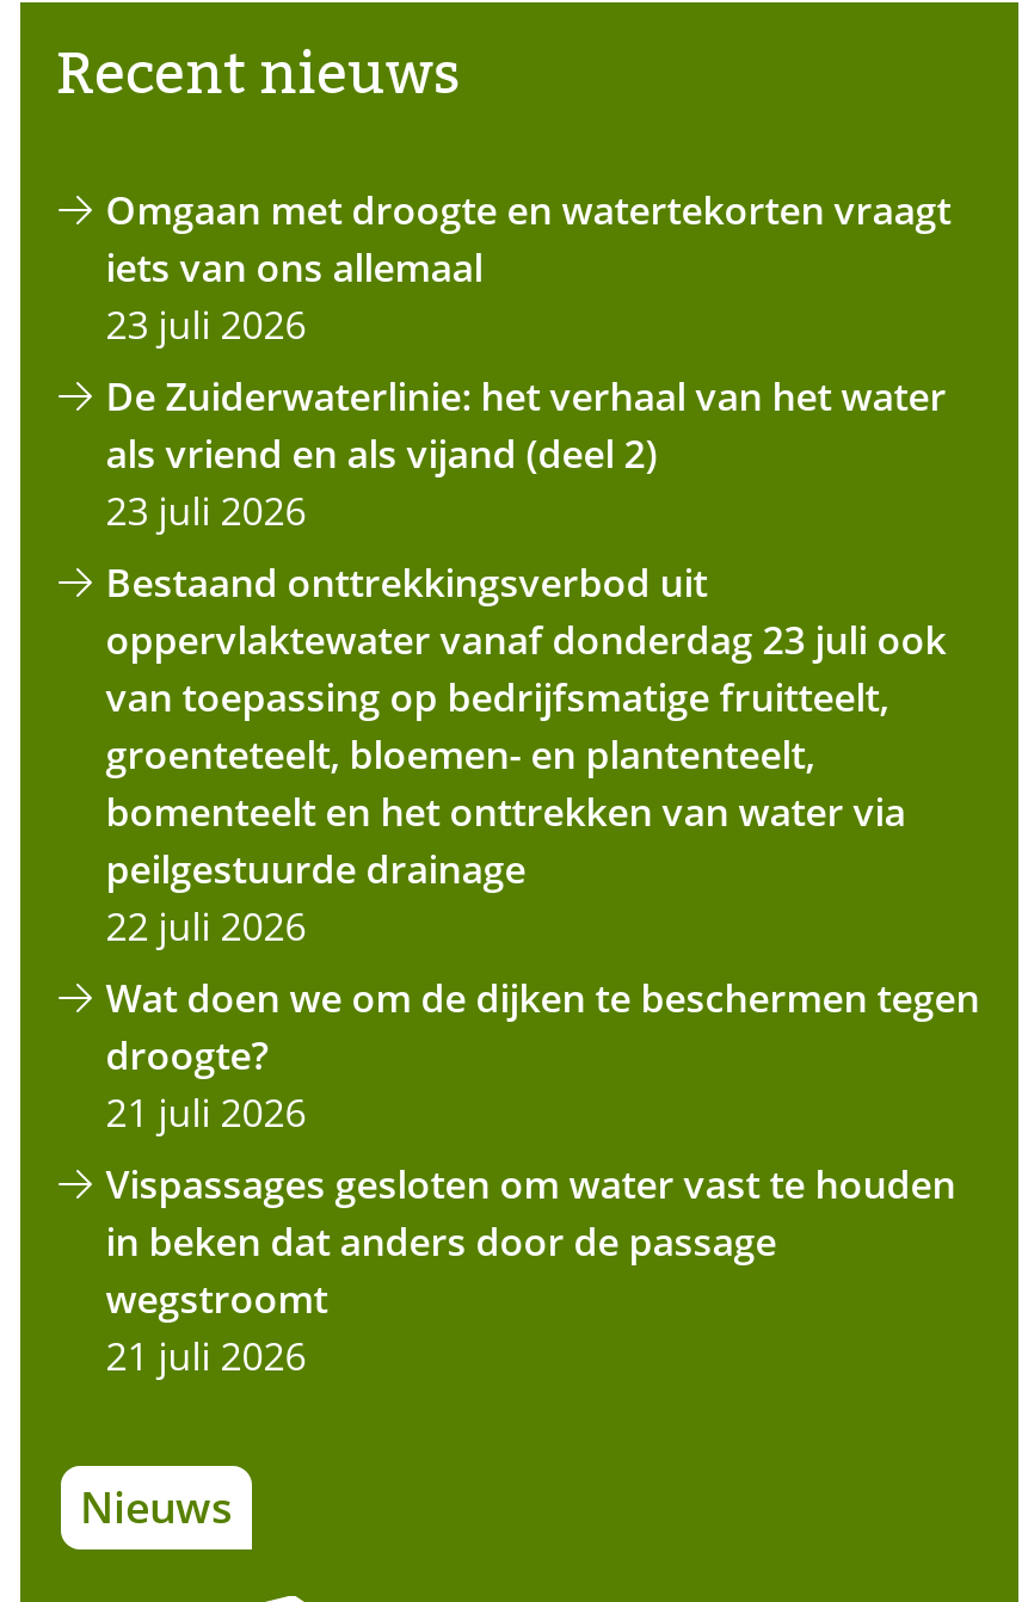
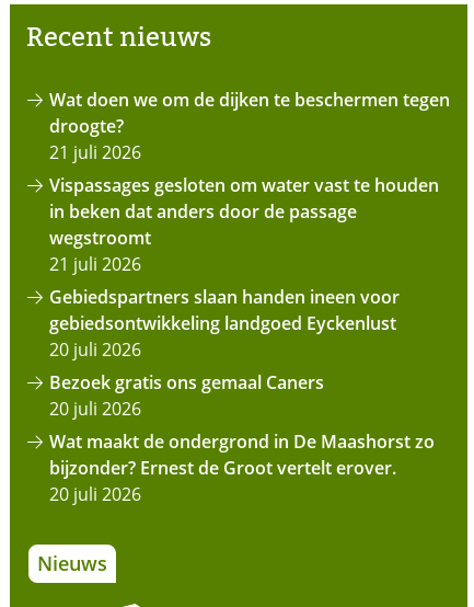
- Omgaan met droogte en watertekorten vraagt
- iets van ons allemaal
- 23 juli 2026
- De Zuiderwaterlinie: het verhaal van het water
- als vriend en als vijand (deel 2)
- 23 juli 2026
- Bestaand onttrekkingsverbod uit
- oppervlaktewater vanaf donderdag 23 juli ook
- van toepassing op bedrijfsmatige fruitteelt,
- groenteteelt, bloemen- en plantenteelt,
- bomenteelt en het onttrekken van water via
- peilgestuurde drainage
- 22 juli 2026

moved up: Wat doen we om de dijken te beschermen tegen | droogte? | 21 juli 2026 | Vispassages gesloten om water vast te houden | in beken dat anders door de passage | wegstroomt | 21 juli 2026

+ Gebiedspartners slaan handen ineen voor
+ gebiedsontwikkeling landgoed Eyckenlust
+ 20 juli 2026
+ Bezoek gratis ons gemaal Caners
+ 20 juli 2026
+ Wat maakt de ondergrond in De Maashorst zo
+ bijzonder? Ernest de Groot vertelt erover.
+ 20 juli 2026
